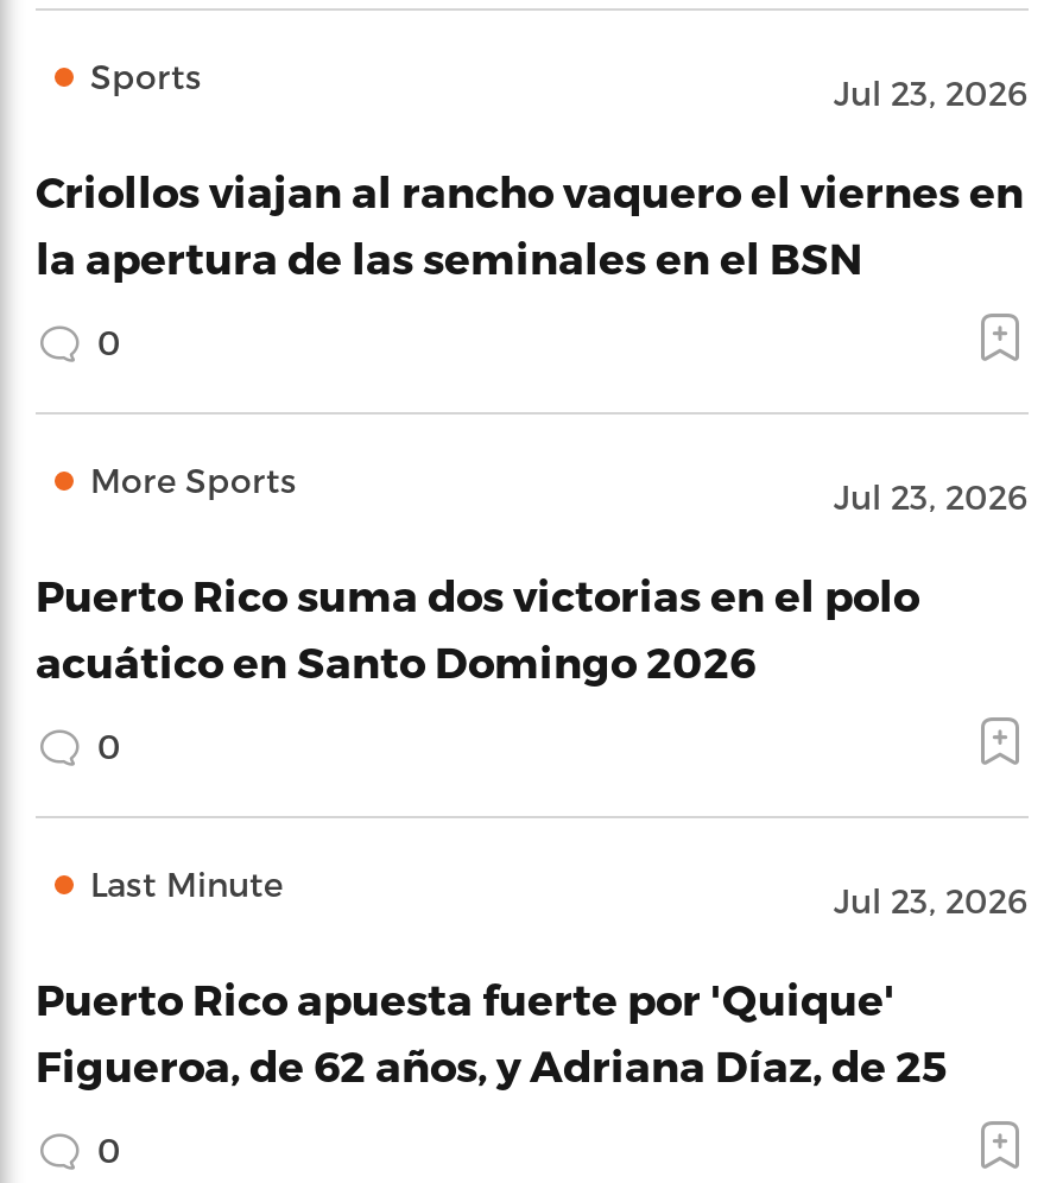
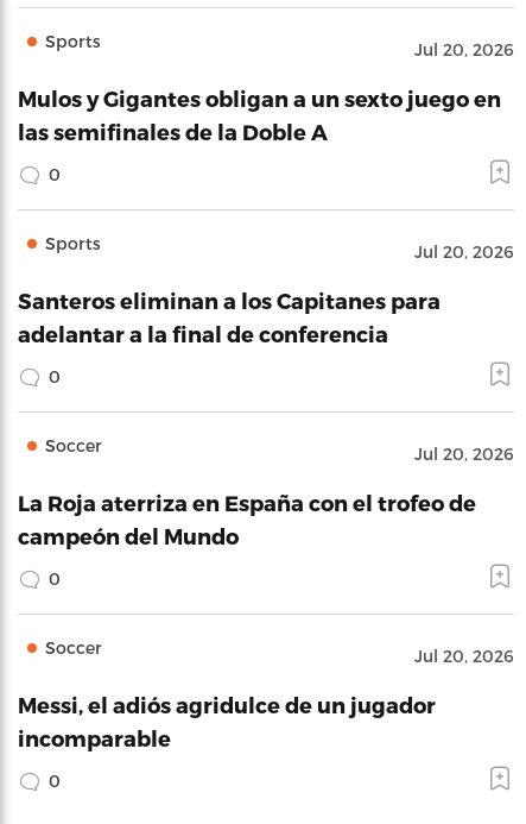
- Jul 23, 2026
+ Jul 20, 2026

- Criollos viajan al rancho vaquero el viernes en
- la apertura de las seminales en el BSN
+ Mulos y Gigantes obligan a un sexto juego en
+ las semifinales de la Doble A

- More Sports
- Jul 23, 2026
+ Sports
+ Jul 20, 2026

- Puerto Rico suma dos victorias en el polo
- acuático en Santo Domingo 2026
+ Santeros eliminan a los Capitanes para
+ adelantar a la final de conferencia

- Last Minute
- Jul 23, 2026
- Puerto Rico apuesta fuerte por 'Quique'
- Figueroa, de 62 años, y Adriana Díaz, de 25
+ Soccer
+ Jul 20, 2026
+ La Roja aterriza en España con el trofeo de
+ campeón del Mundo
+ 0
+ Soccer
+ Jul 20, 2026
+ Messi, el adiós agridulce de un jugador
+ incomparable
